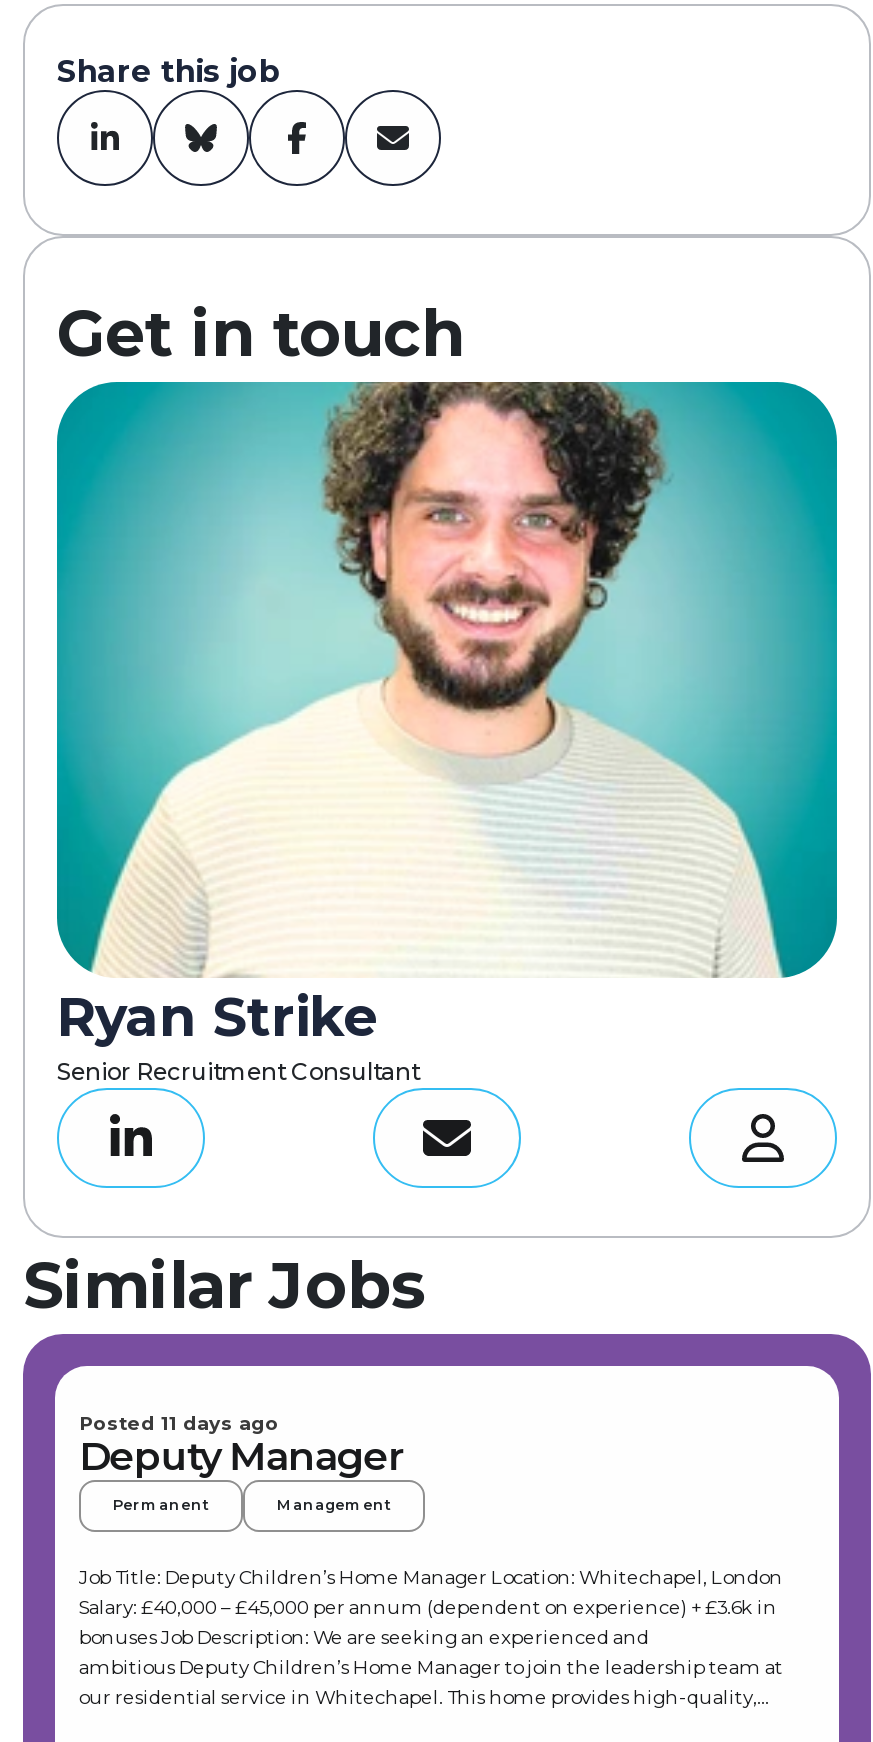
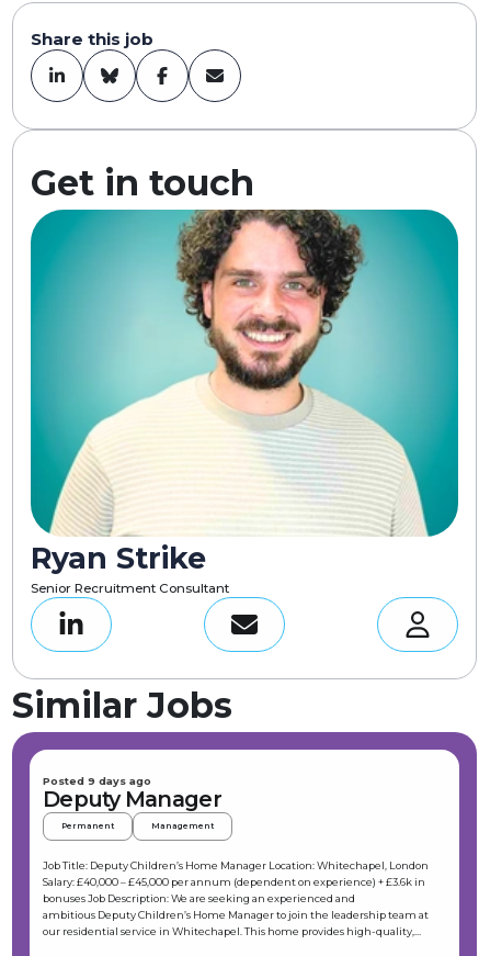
- Posted 11 days ago
+ Posted 9 days ago
